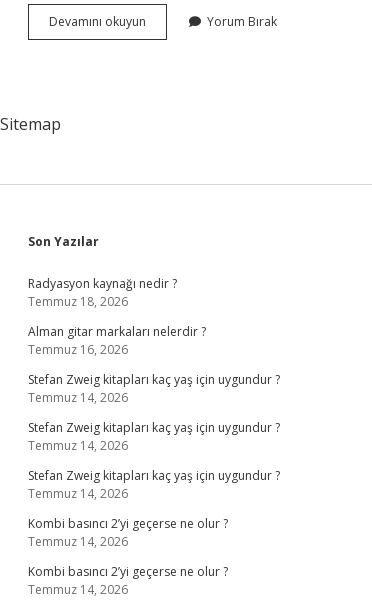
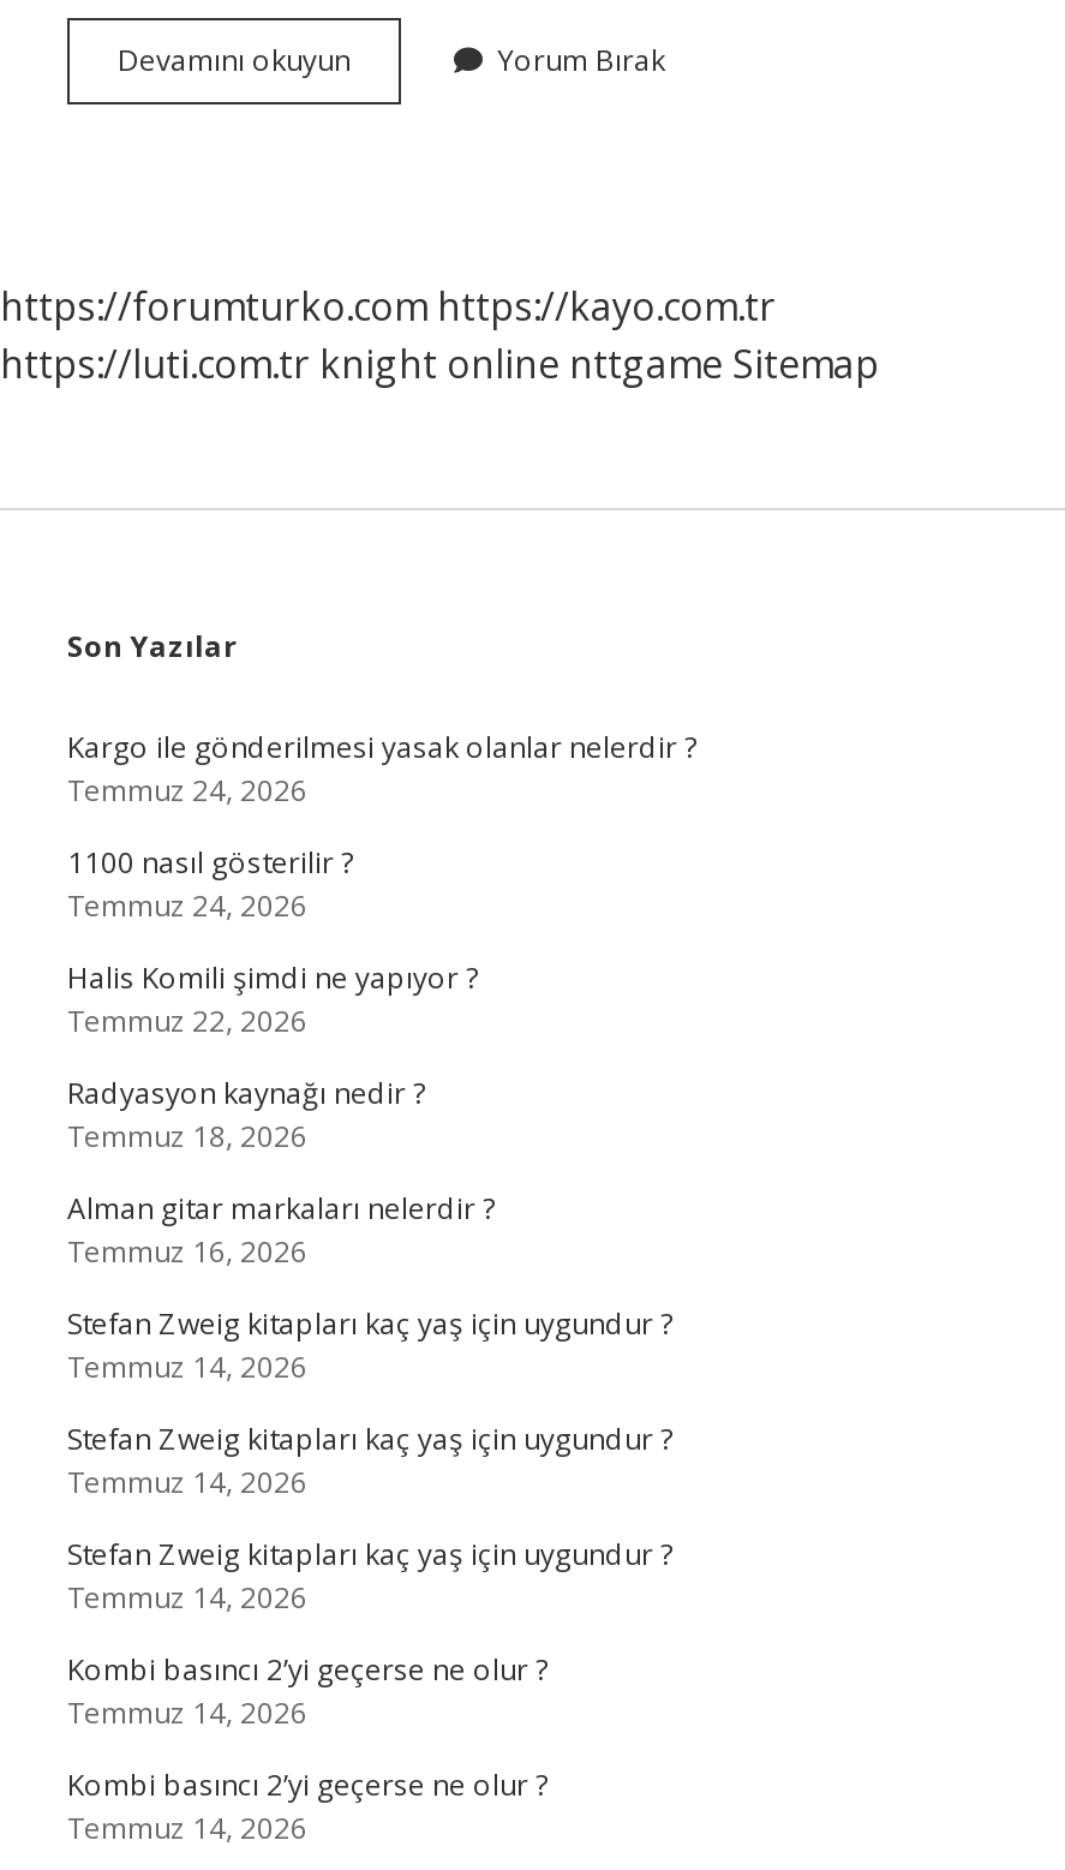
- Sitemap
+ https://forumturko.com https://kayo.com.tr
+ https://luti.com.tr knight online nttgame Sitemap

+ Kargo ile gönderilmesi yasak olanlar nelerdir ?
+ Temmuz 24, 2026
+ 1100 nasıl gösterilir ?
+ Temmuz 24, 2026
+ Halis Komili şimdi ne yapıyor ?
+ Temmuz 22, 2026
